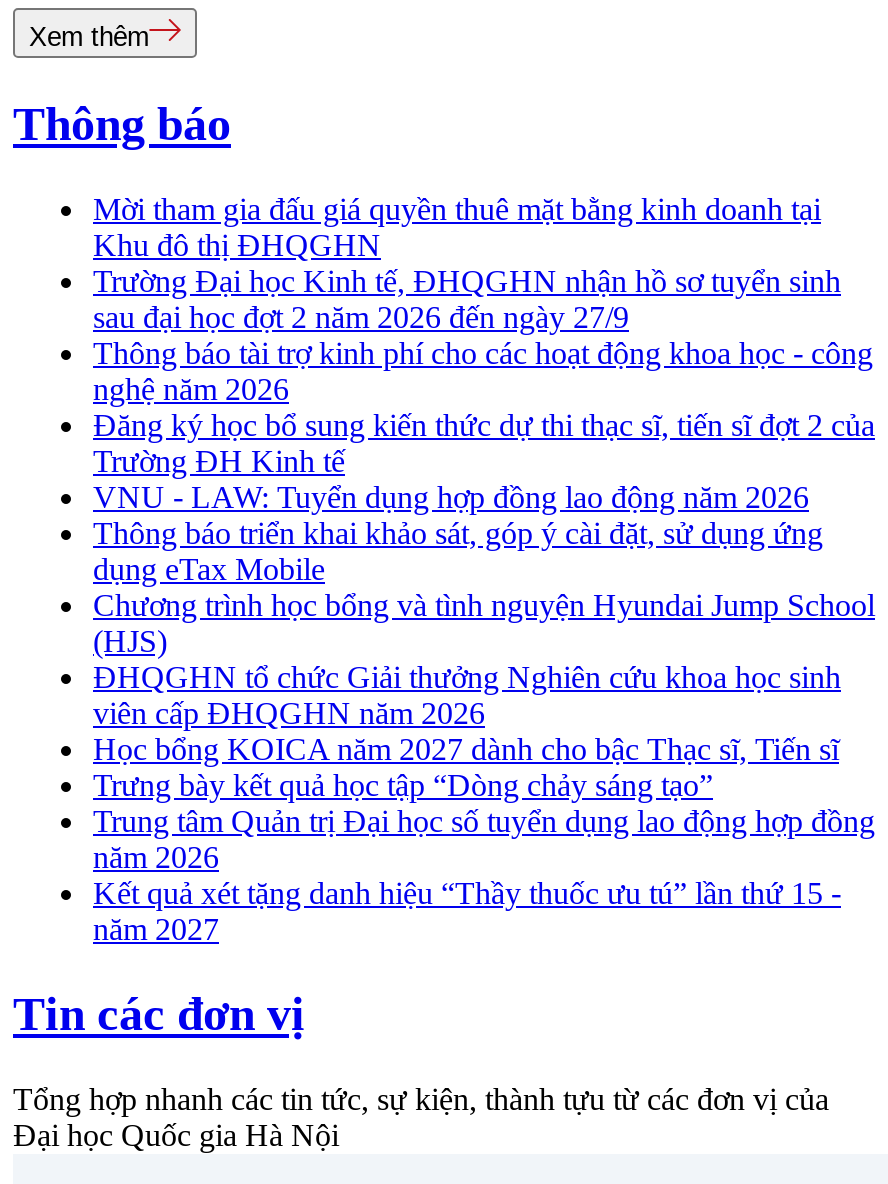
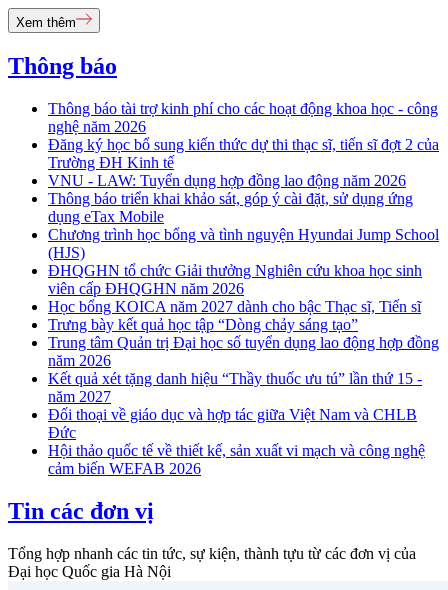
- Mời tham gia đấu giá quyền thuê mặt bằng kinh doanh tại
- Khu đô thị ĐHQGHN
- Trường Đại học Kinh tế, ĐHQGHN nhận hồ sơ tuyển sinh
- sau đại học đợt 2 năm 2026 đến ngày 27/9

moved up: Thông báo tài trợ kinh phí cho các hoạt động khoa học - công | nghệ năm 2026 | Đăng ký học bổ sung kiến thức dự thi thạc sĩ, tiến sĩ đợt 2 của | ... | Kết quả xét tặng danh hiệu “Thầy thuốc ưu tú” lần thứ 15 - | năm 2027

+ Đối thoại về giáo dục và hợp tác giữa Việt Nam và CHLB
+ Đức
+ Hội thảo quốc tế về thiết kế, sản xuất vi mạch và công nghệ
+ cảm biến WEFAB 2026
